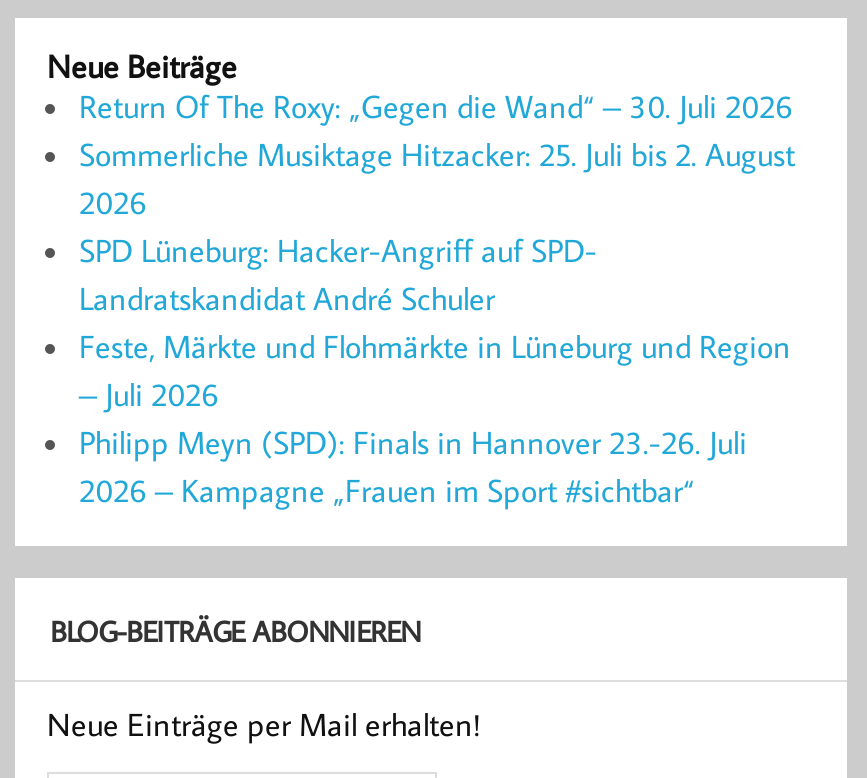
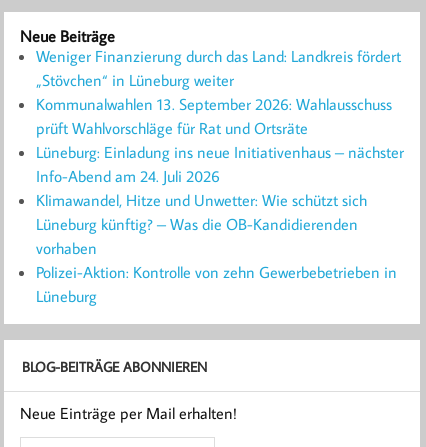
- Return Of The Roxy: „Gegen die Wand“ – 30. Juli 2026
- Sommerliche Musiktage Hitzacker: 25. Juli bis 2. August
- 2026
- SPD Lüneburg: Hacker-Angriff auf SPD-
- Landratskandidat André Schuler
- Feste, Märkte und Flohmärkte in Lüneburg und Region
- – Juli 2026
- Philipp Meyn (SPD): Finals in Hannover 23.-26. Juli
- 2026 – Kampagne „Frauen im Sport #sichtbar“
+ Weniger Finanzierung durch das Land: Landkreis fördert
+ „Stövchen“ in Lüneburg weiter
+ Kommunalwahlen 13. September 2026: Wahlausschuss
+ prüft Wahlvorschläge für Rat und Ortsräte
+ Lüneburg: Einladung ins neue Initiativenhaus – nächster
+ Info-Abend am 24. Juli 2026
+ Klimawandel, Hitze und Unwetter: Wie schützt sich
+ Lüneburg künftig? – Was die OB-Kandidierenden
+ vorhaben
+ Polizei-Aktion: Kontrolle von zehn Gewerbebetrieben in
+ Lüneburg
